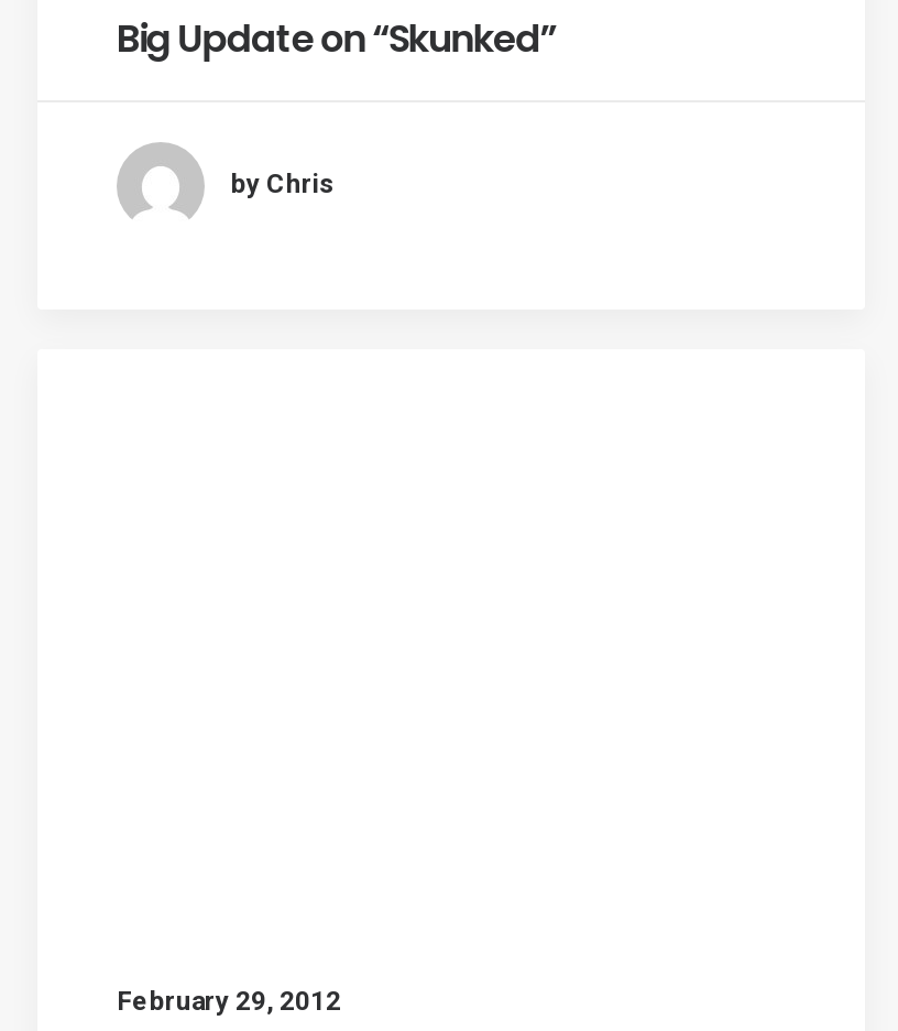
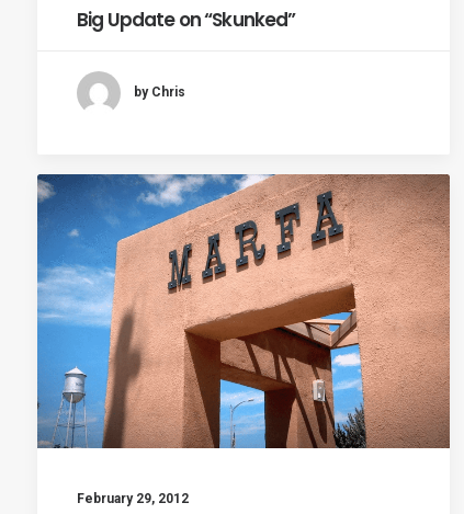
+ [image]
